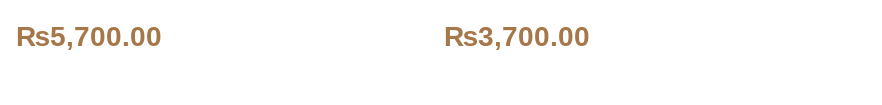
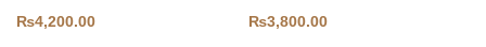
- ₨5,700.00
+ ₨4,200.00

- ₨3,700.00
+ ₨3,800.00
